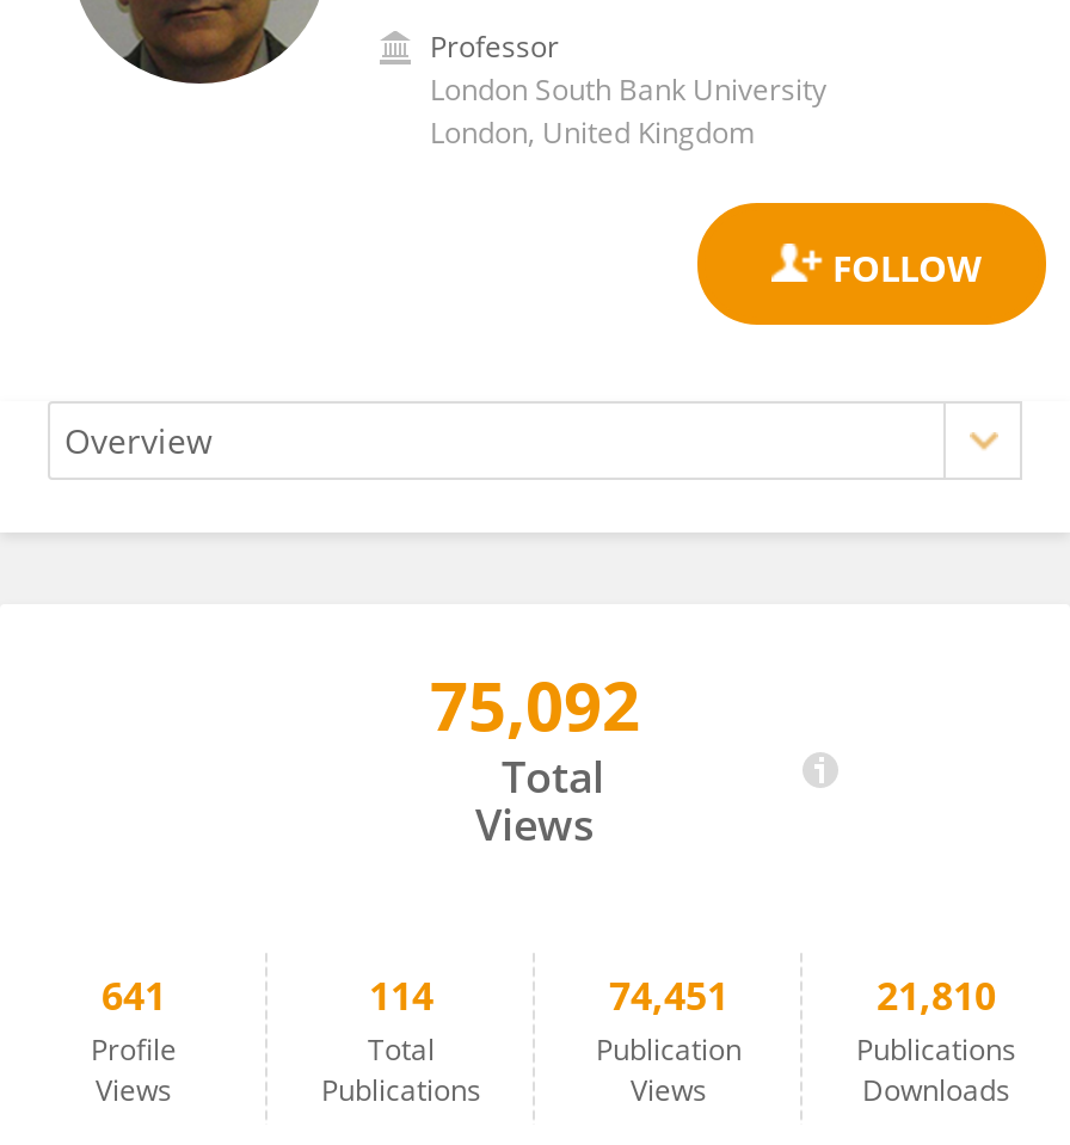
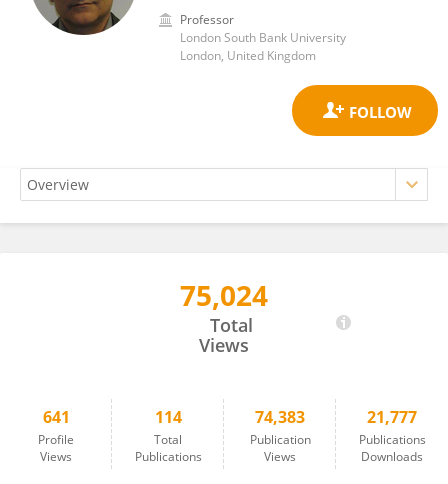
- 75,092
+ 75,024

- 74,451
+ 74,383

- 21,810
+ 21,777
